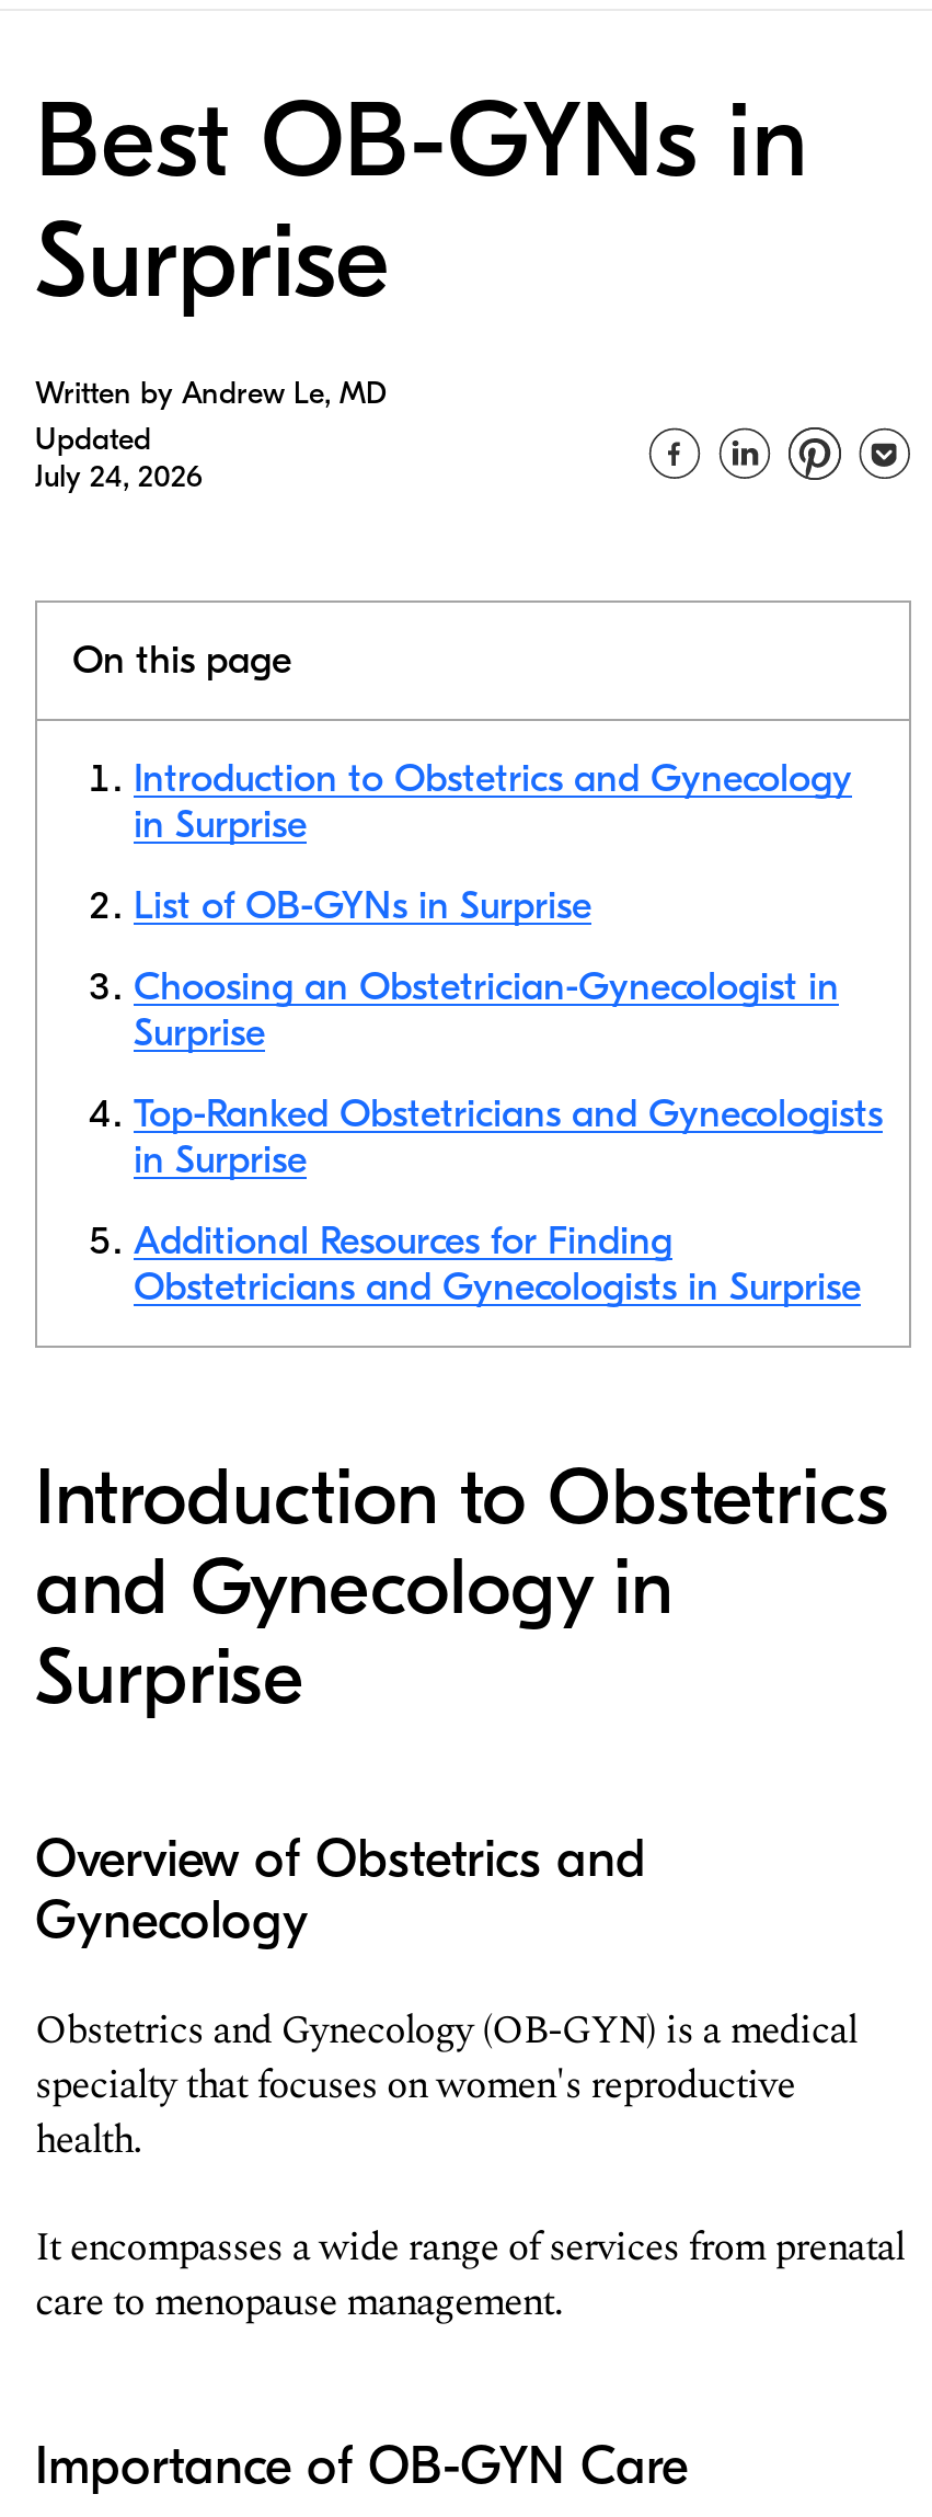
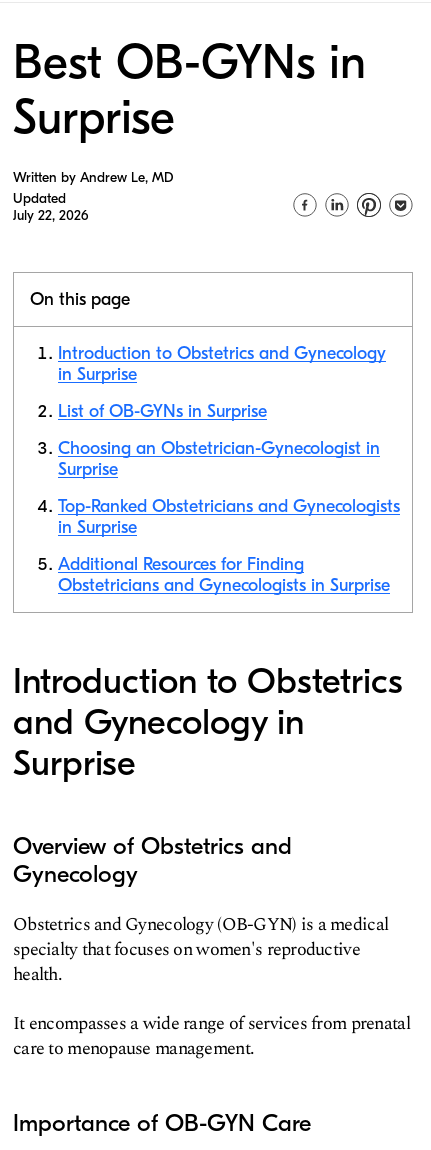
- July 24, 2026
+ July 22, 2026
